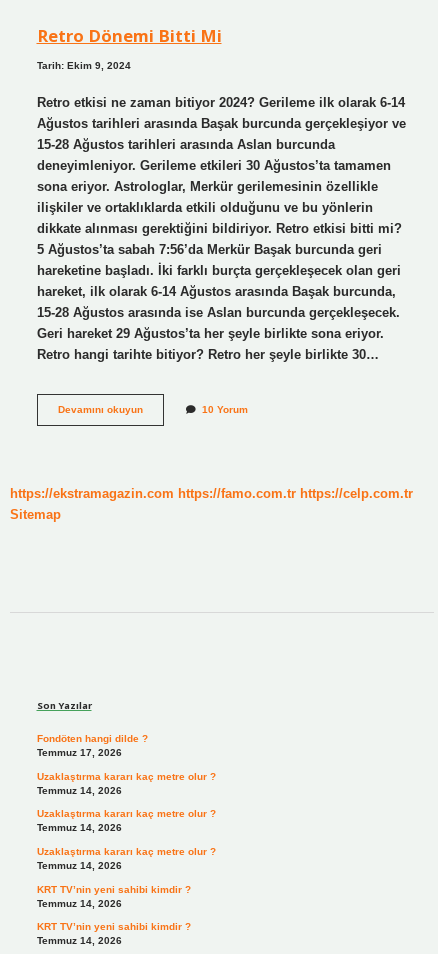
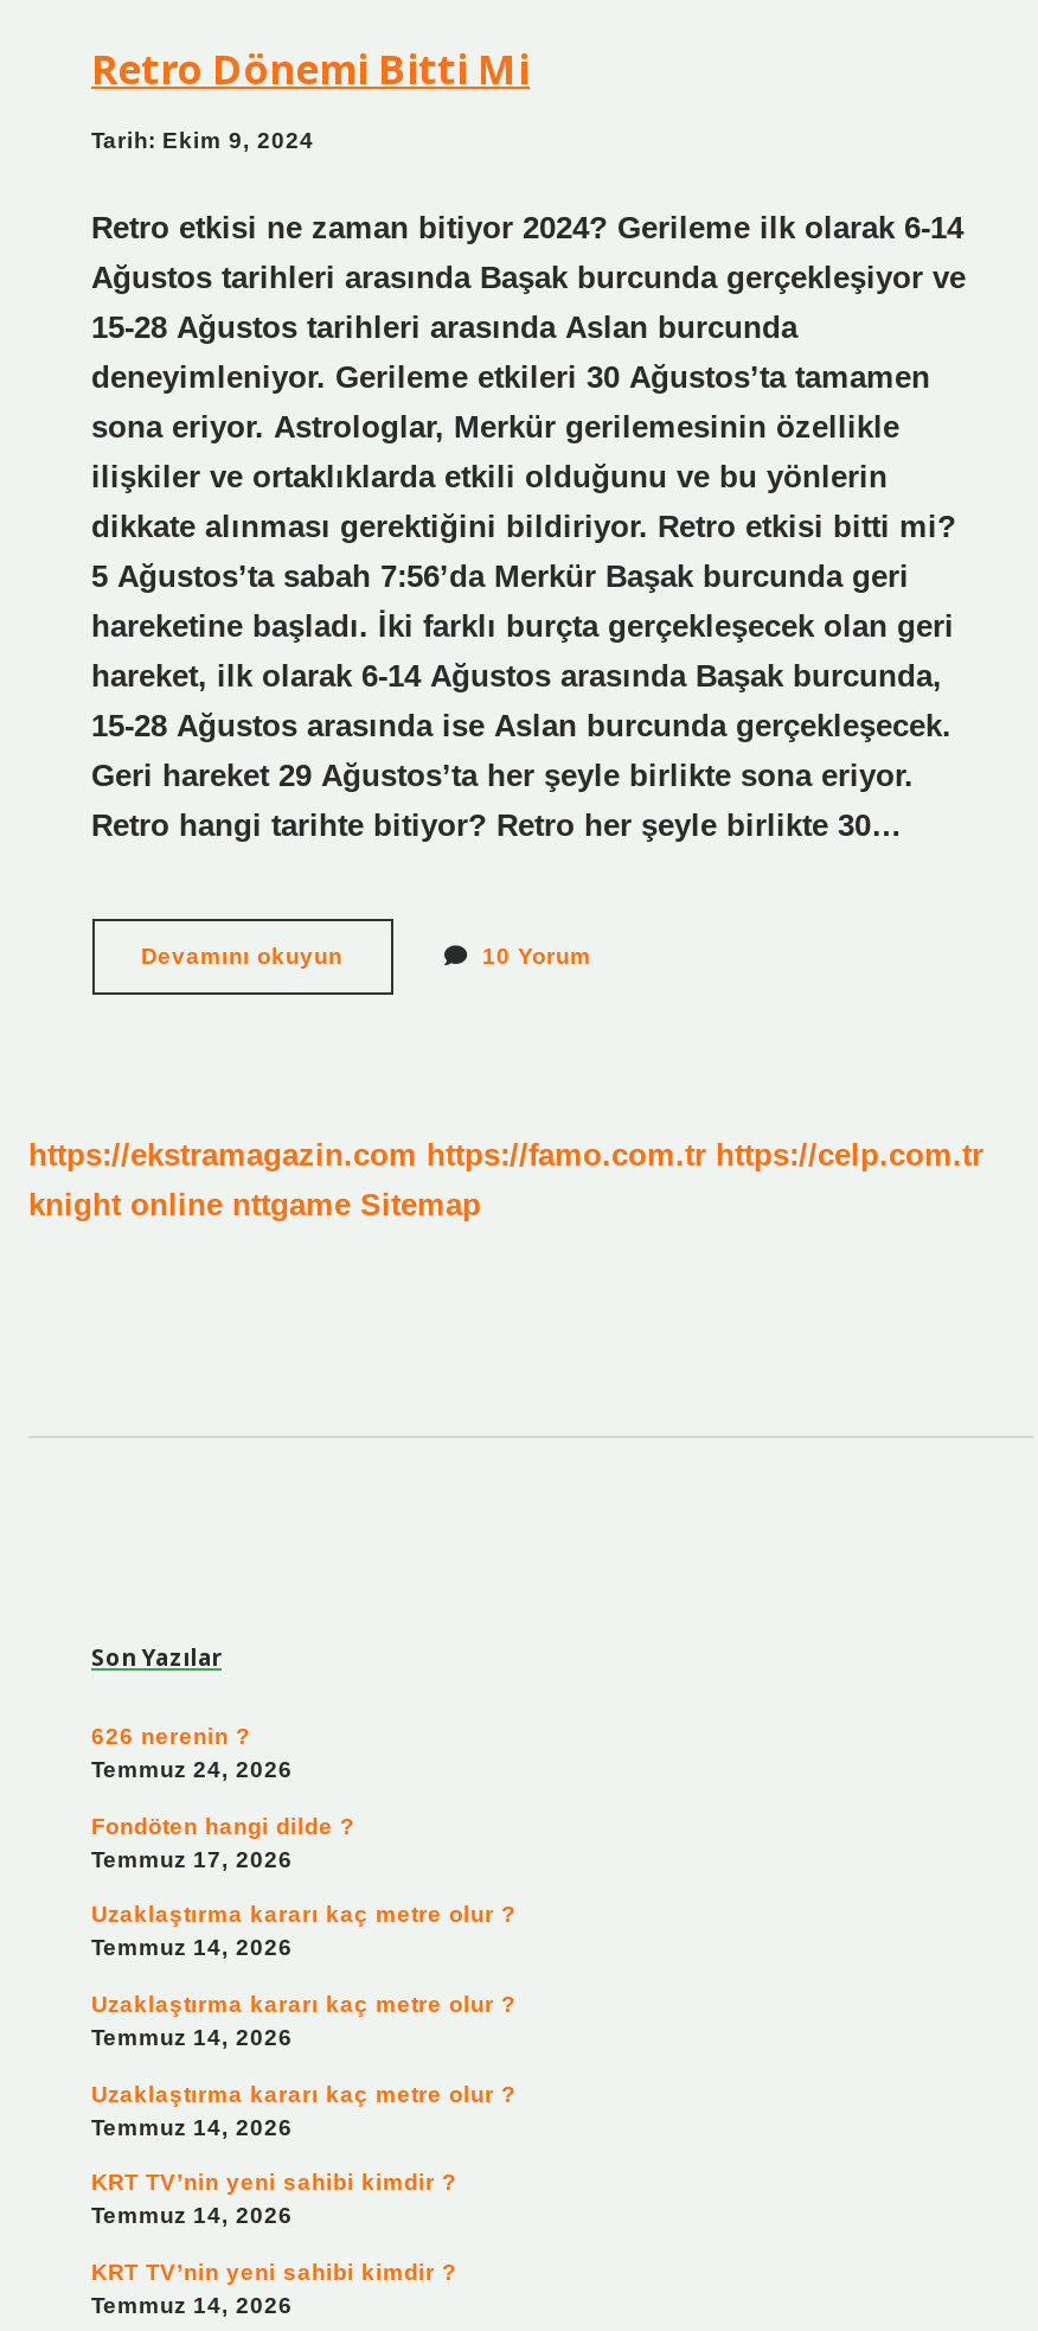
- Sitemap
+ knight online nttgame Sitemap

+ 626 nerenin ?
+ Temmuz 24, 2026
